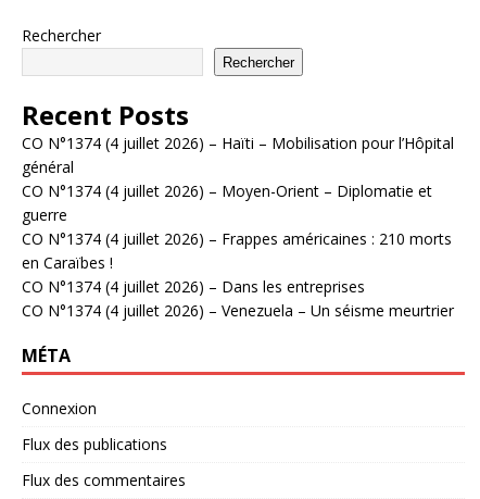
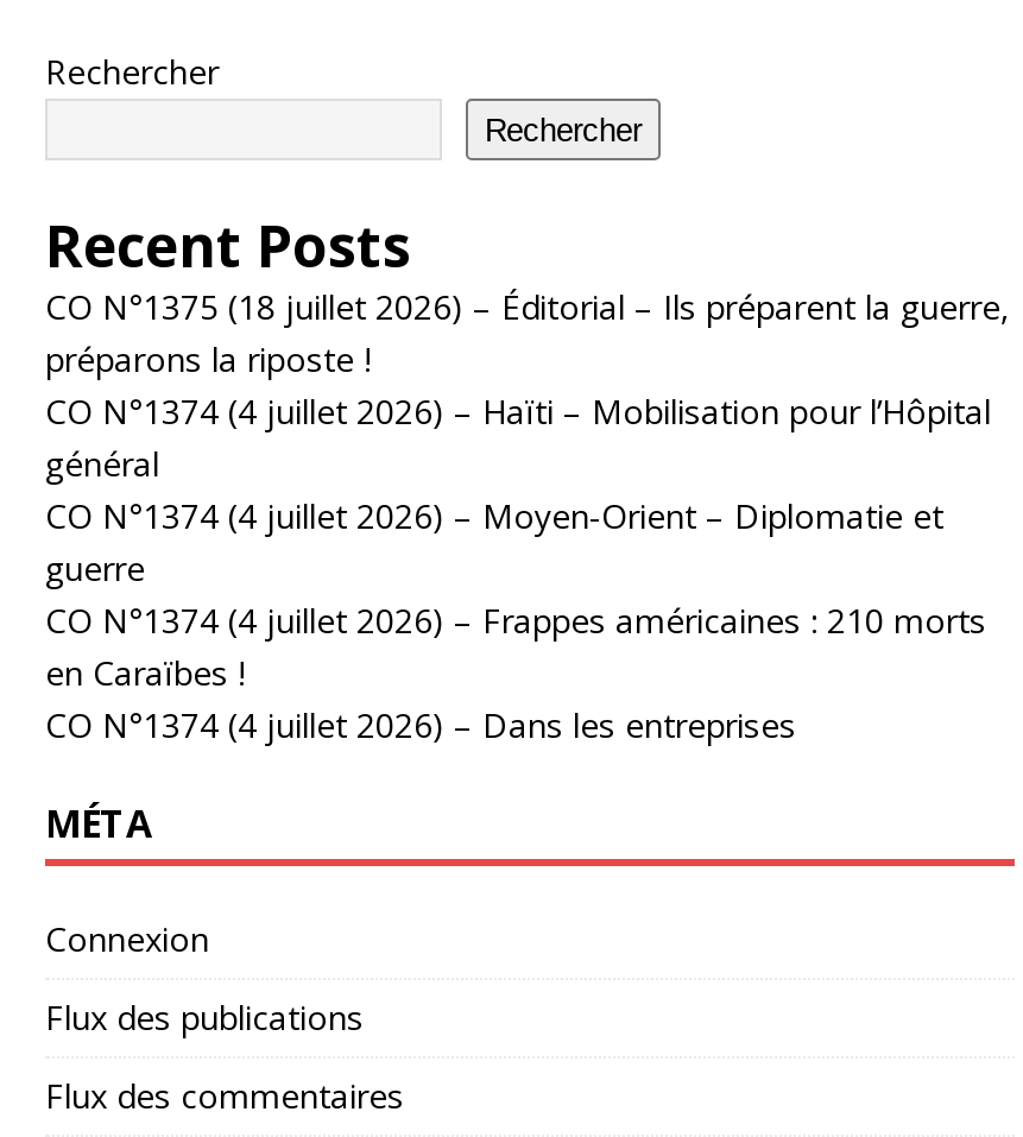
+ CO N°1375 (18 juillet 2026) – Éditorial – Ils préparent la guerre,
+ préparons la riposte !

moved down: CO N°1374 (4 juillet 2026) – Haïti – Mobilisation pour l’Hôpital | général | CO N°1374 (4 juillet 2026) – Moyen-Orient – Diplomatie et | guerre | CO N°1374 (4 juillet 2026) – Frappes américaines : 210 morts | en Caraïbes ! | CO N°1374 (4 juillet 2026) – Dans les entreprises

- CO N°1374 (4 juillet 2026) – Venezuela – Un séisme meurtrier
